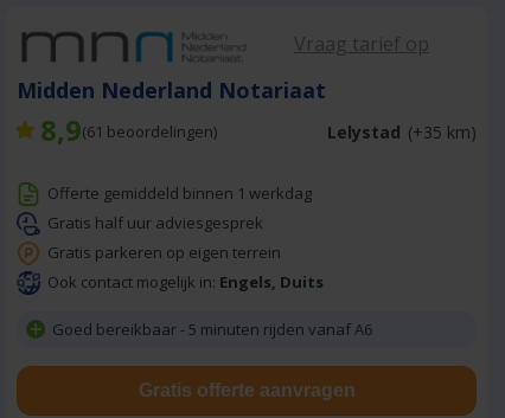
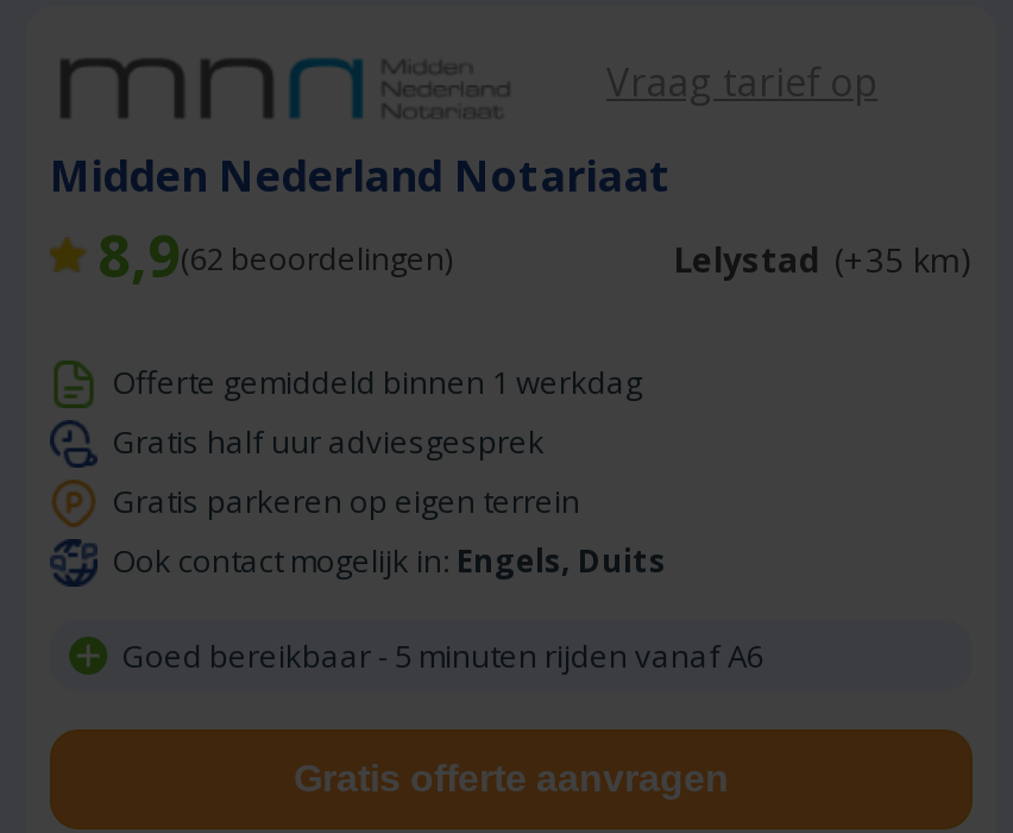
- 8,9(61beoordelingen)
+ 8,9(62beoordelingen)
